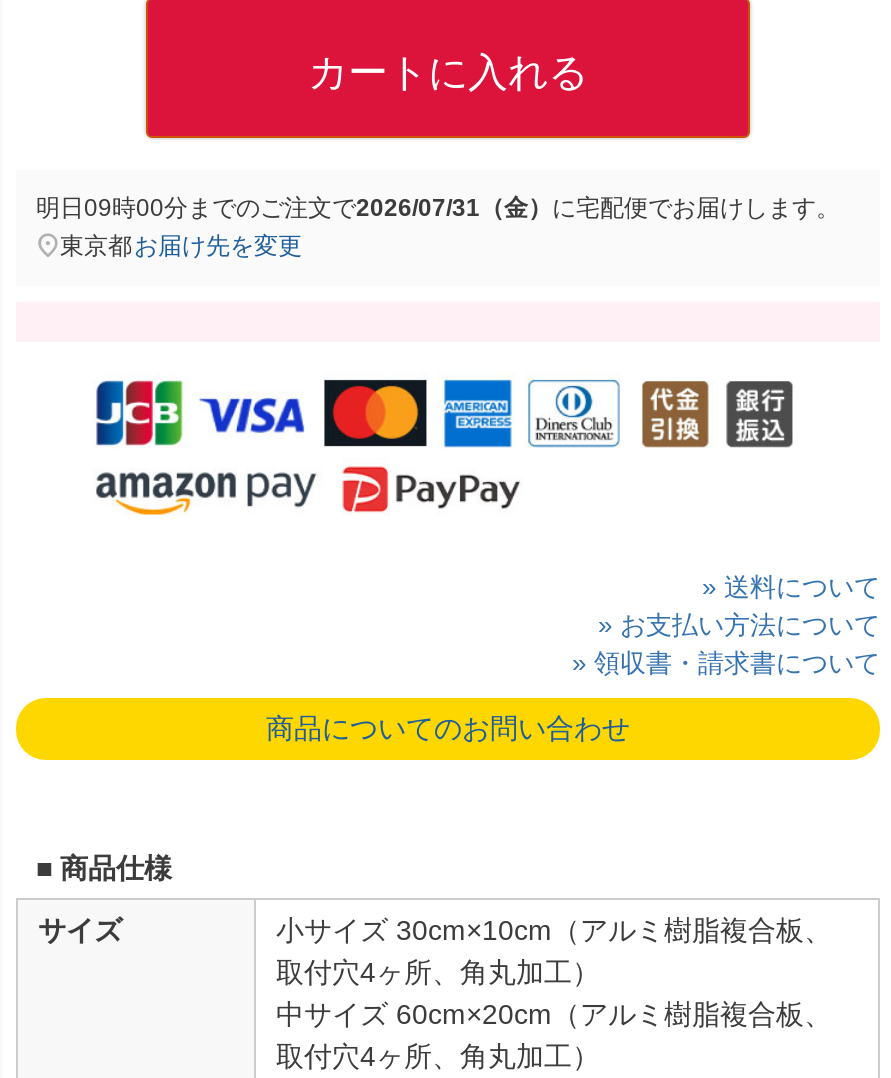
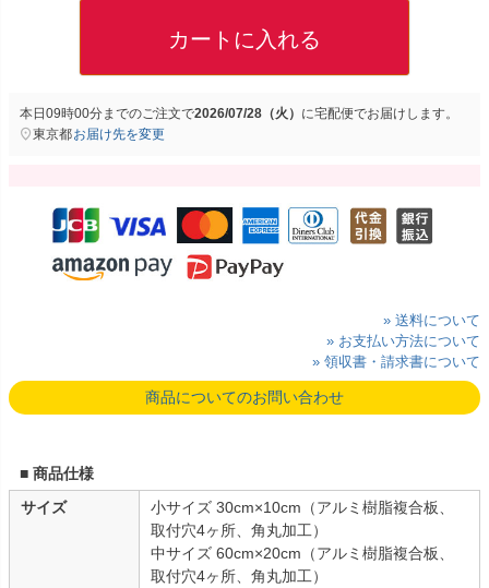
- 明日09時00分までのご注文で2026/07/31（金）に宅配便でお届けします。
+ 本日09時00分までのご注文で2026/07/28（火）に宅配便でお届けします。
